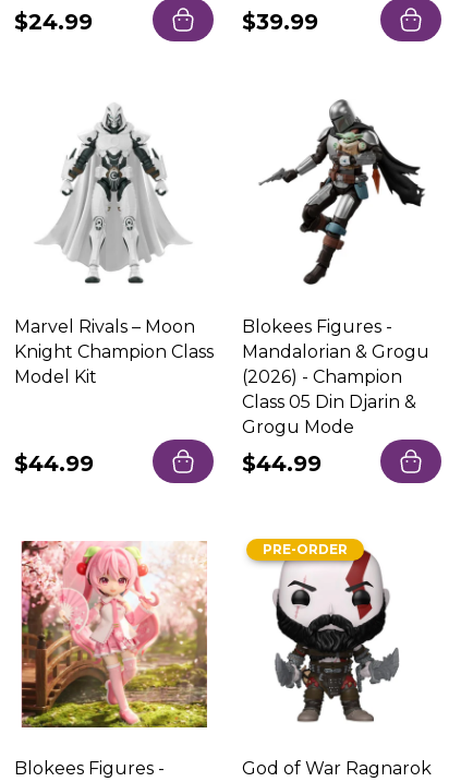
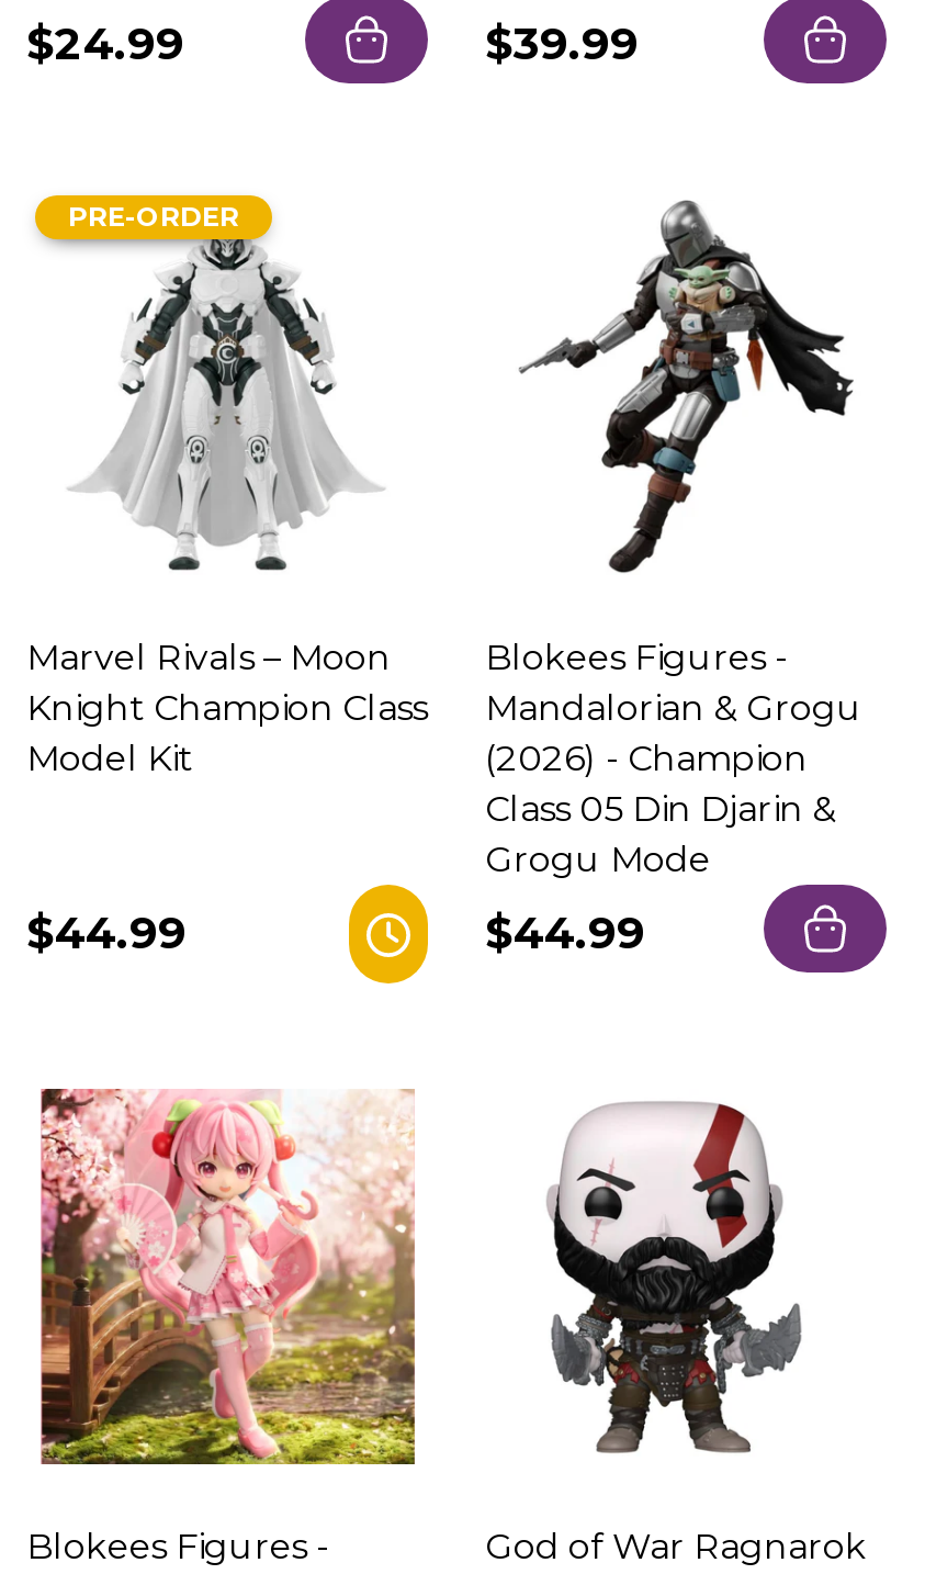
- [image]
+ [image]

moved up: PRE-ORDER
